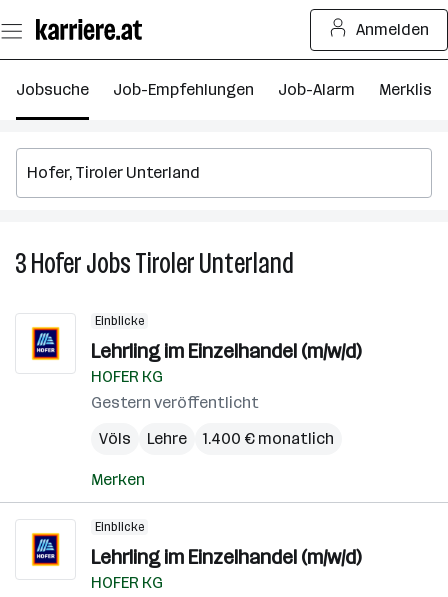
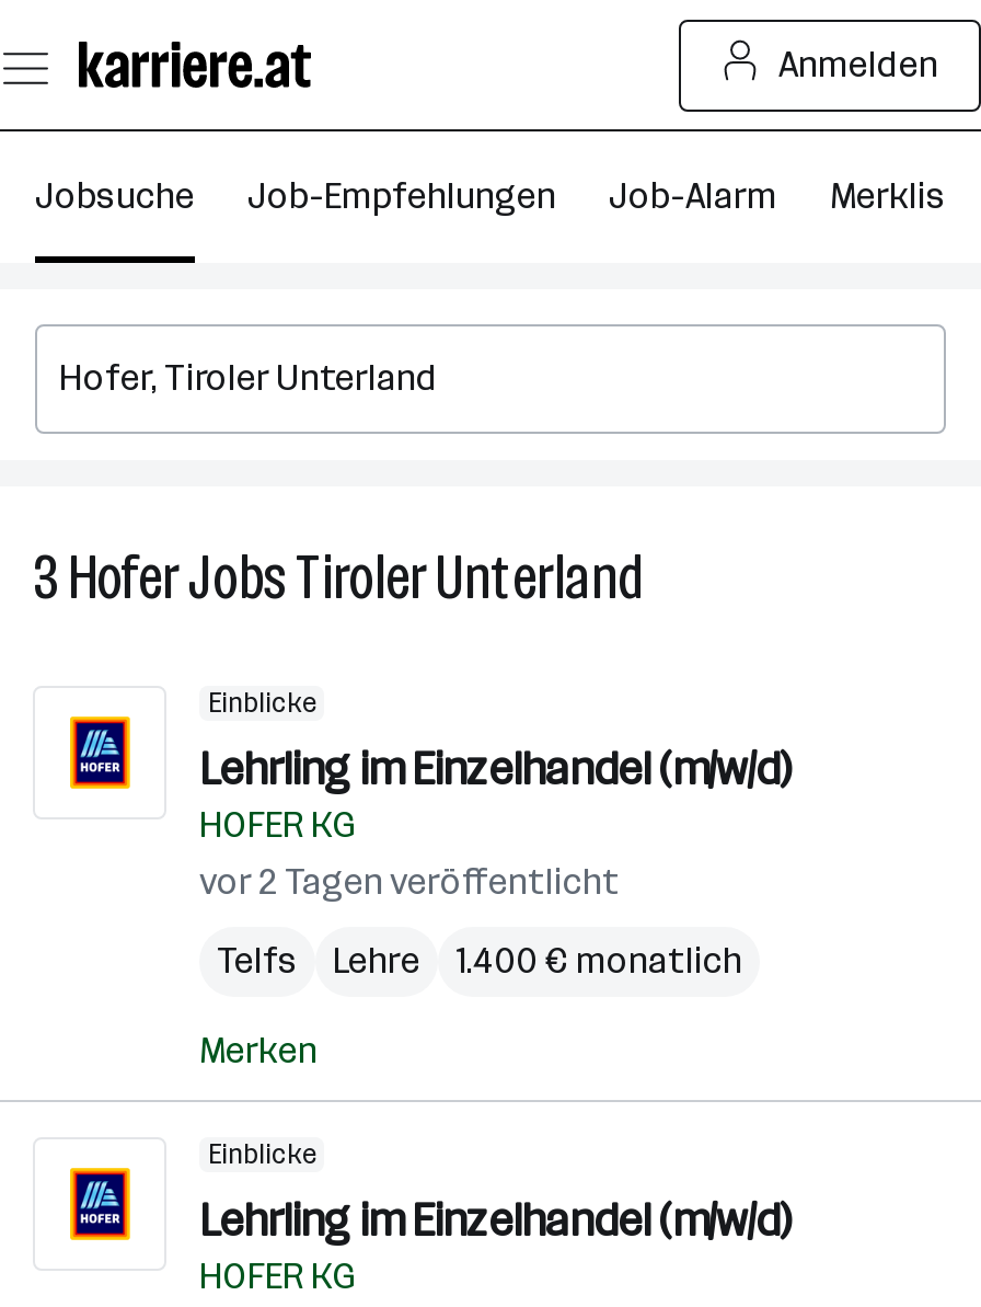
- Gestern veröffentlicht
+ vor 2 Tagen veröffentlicht

- Völs
+ Telfs
